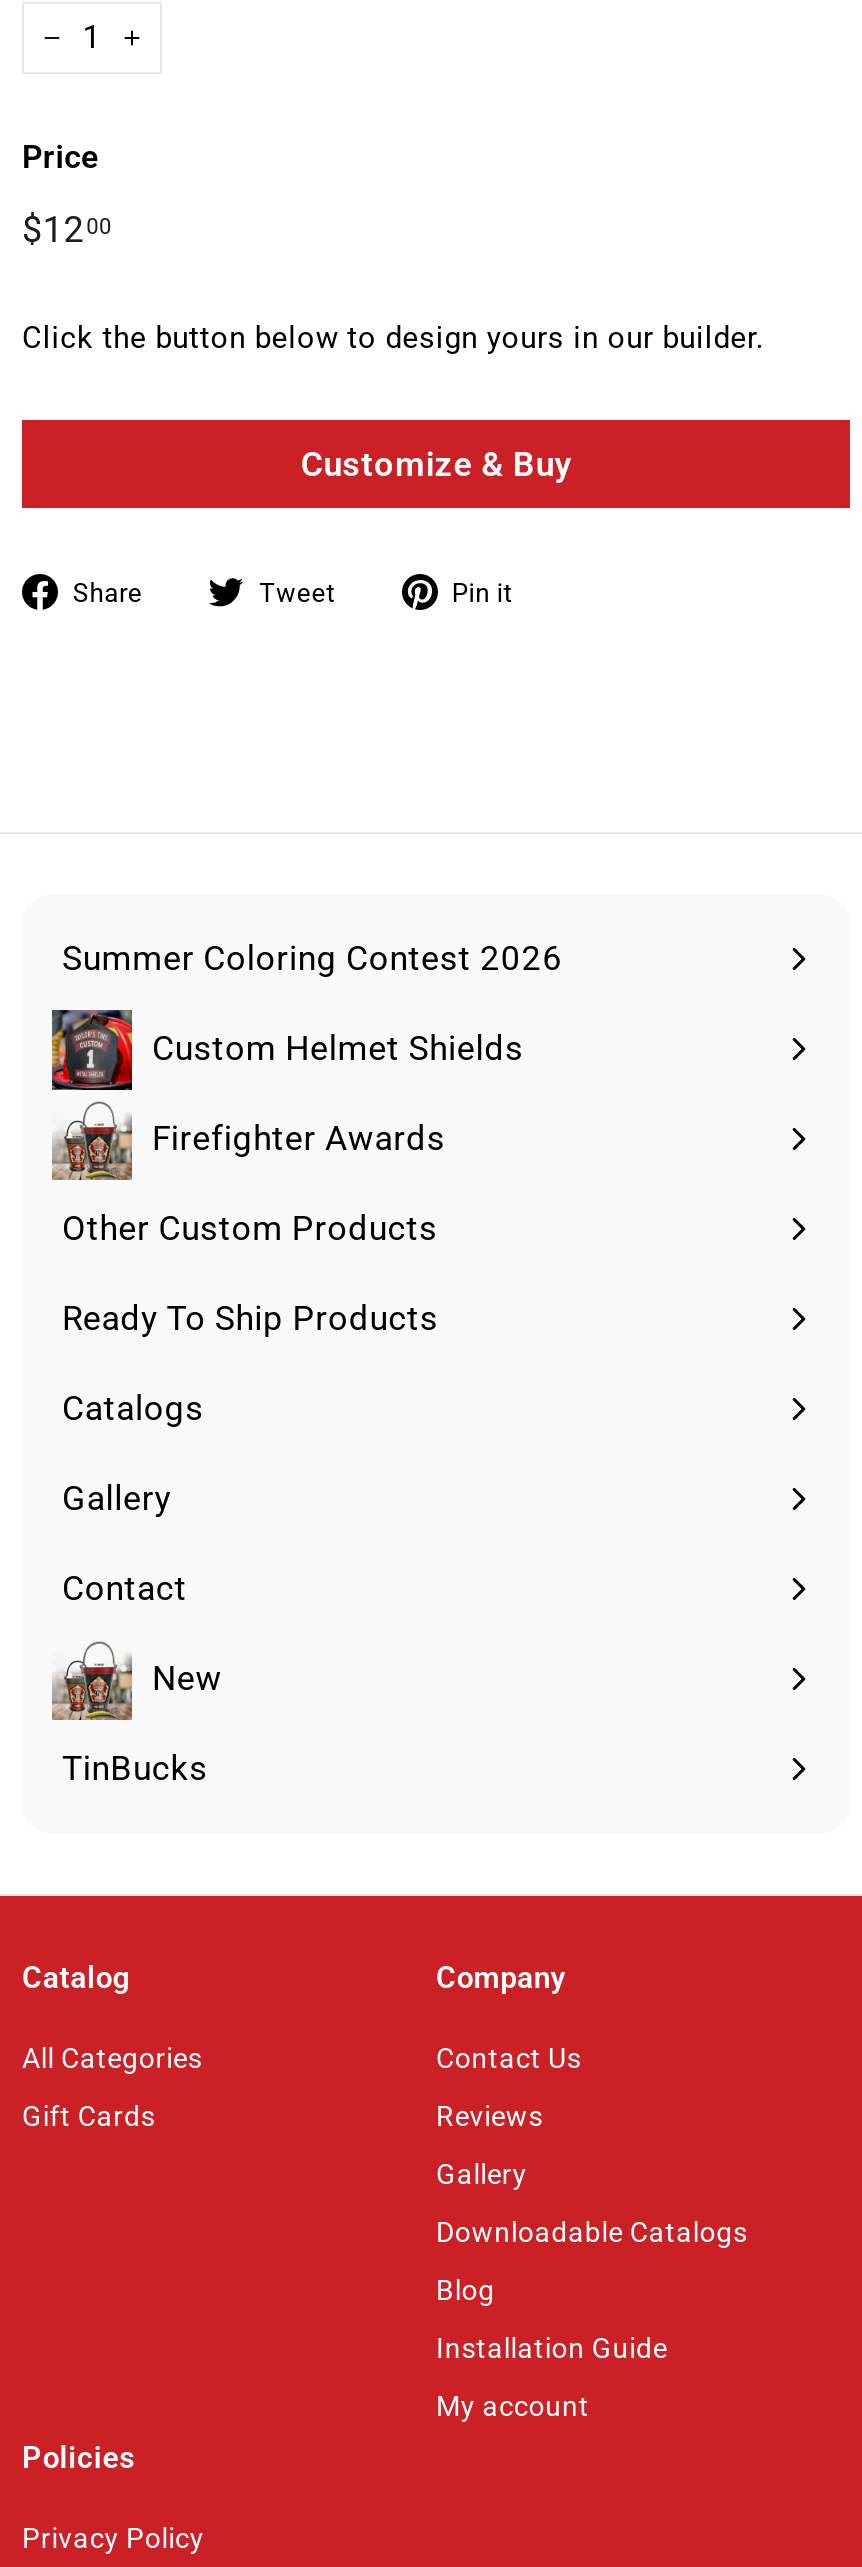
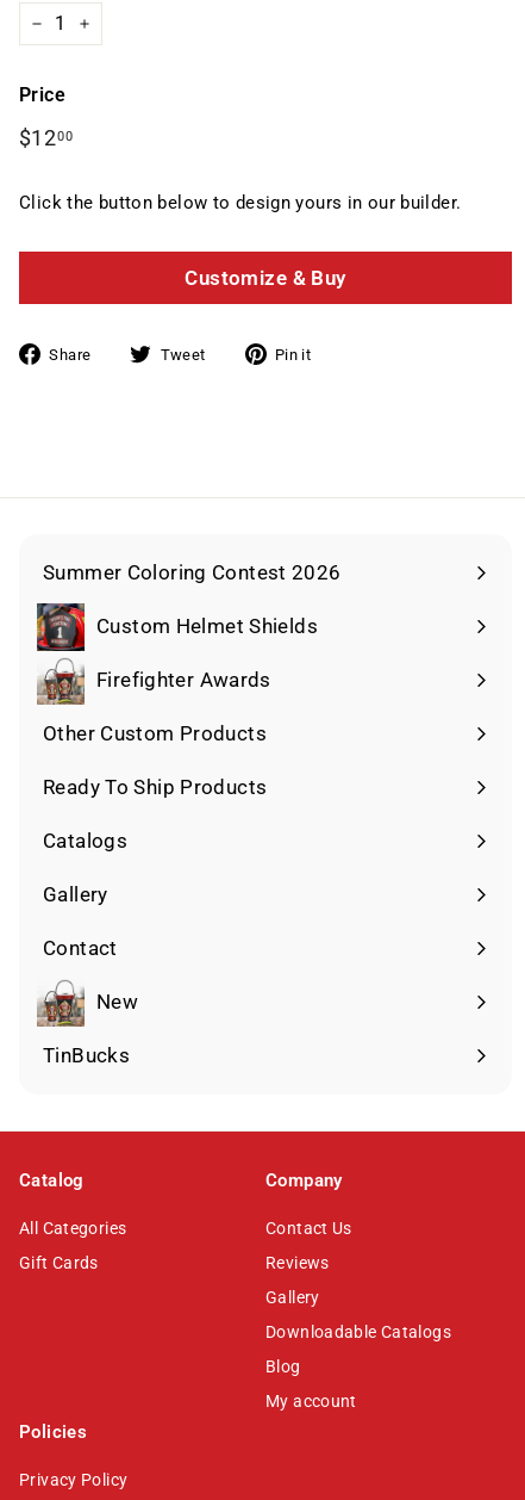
- Installation Guide
